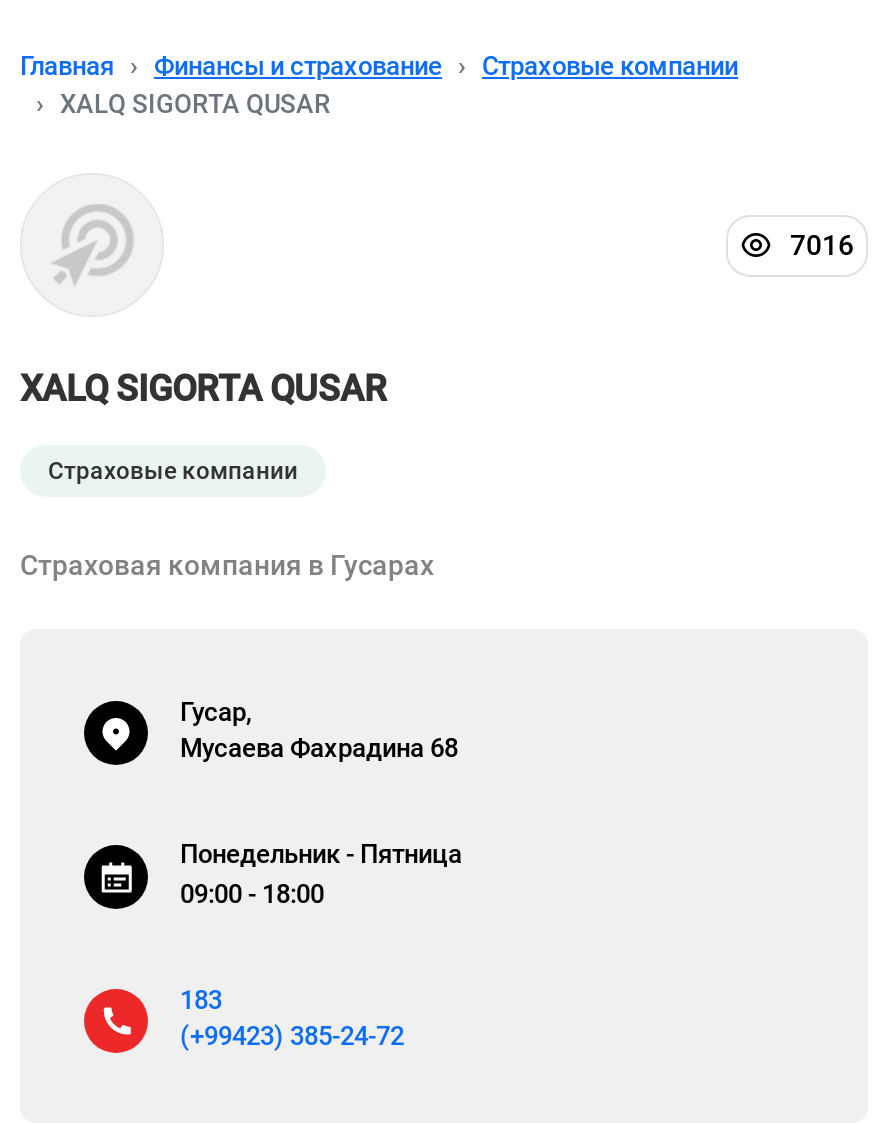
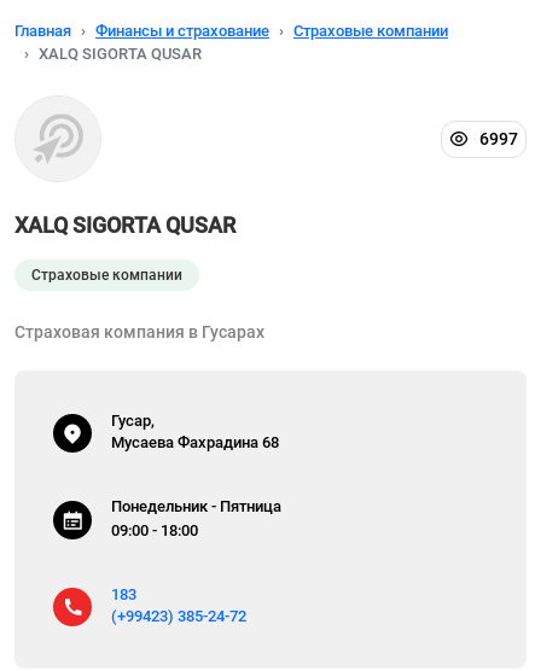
- 7016
+ 6997
